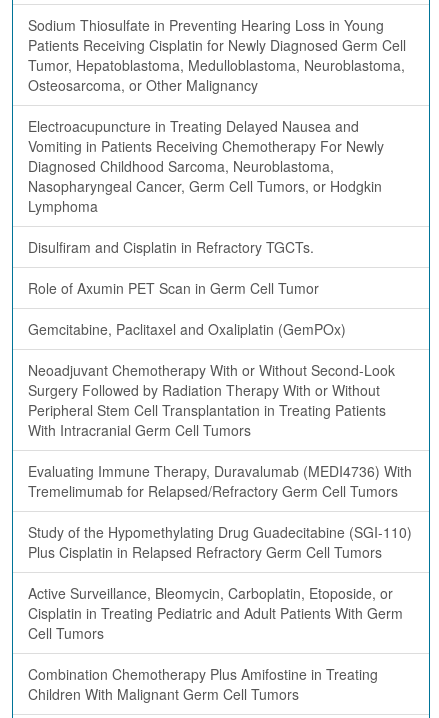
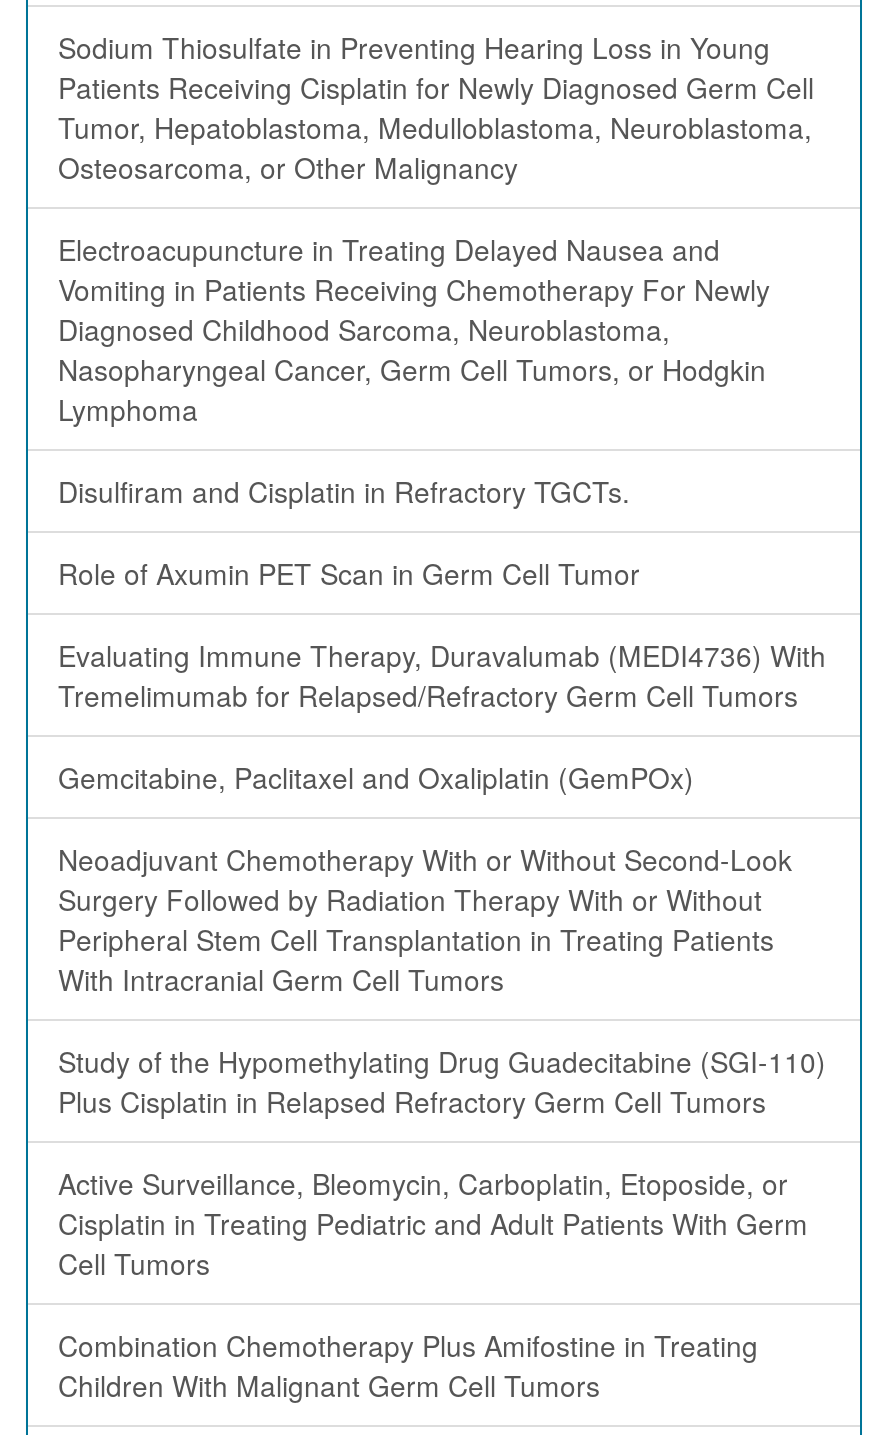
moved down: Gemcitabine, Paclitaxel and Oxaliplatin (GemPOx) | Neoadjuvant Chemotherapy With or Without Second-Look | Surgery Followed by Radiation Therapy With or Without | Peripheral Stem Cell Transplantation in Treating Patients | With Intracranial Germ Cell Tumors

moved up: Evaluating Immune Therapy, Duravalumab (MEDI4736) With | Tremelimumab for Relapsed/Refractory Germ Cell Tumors
